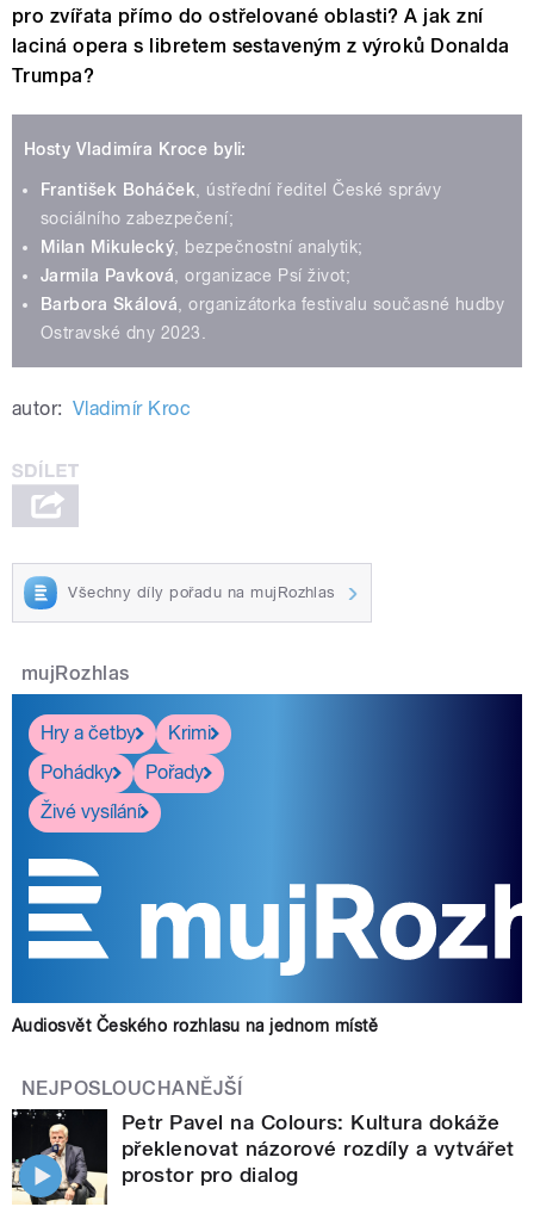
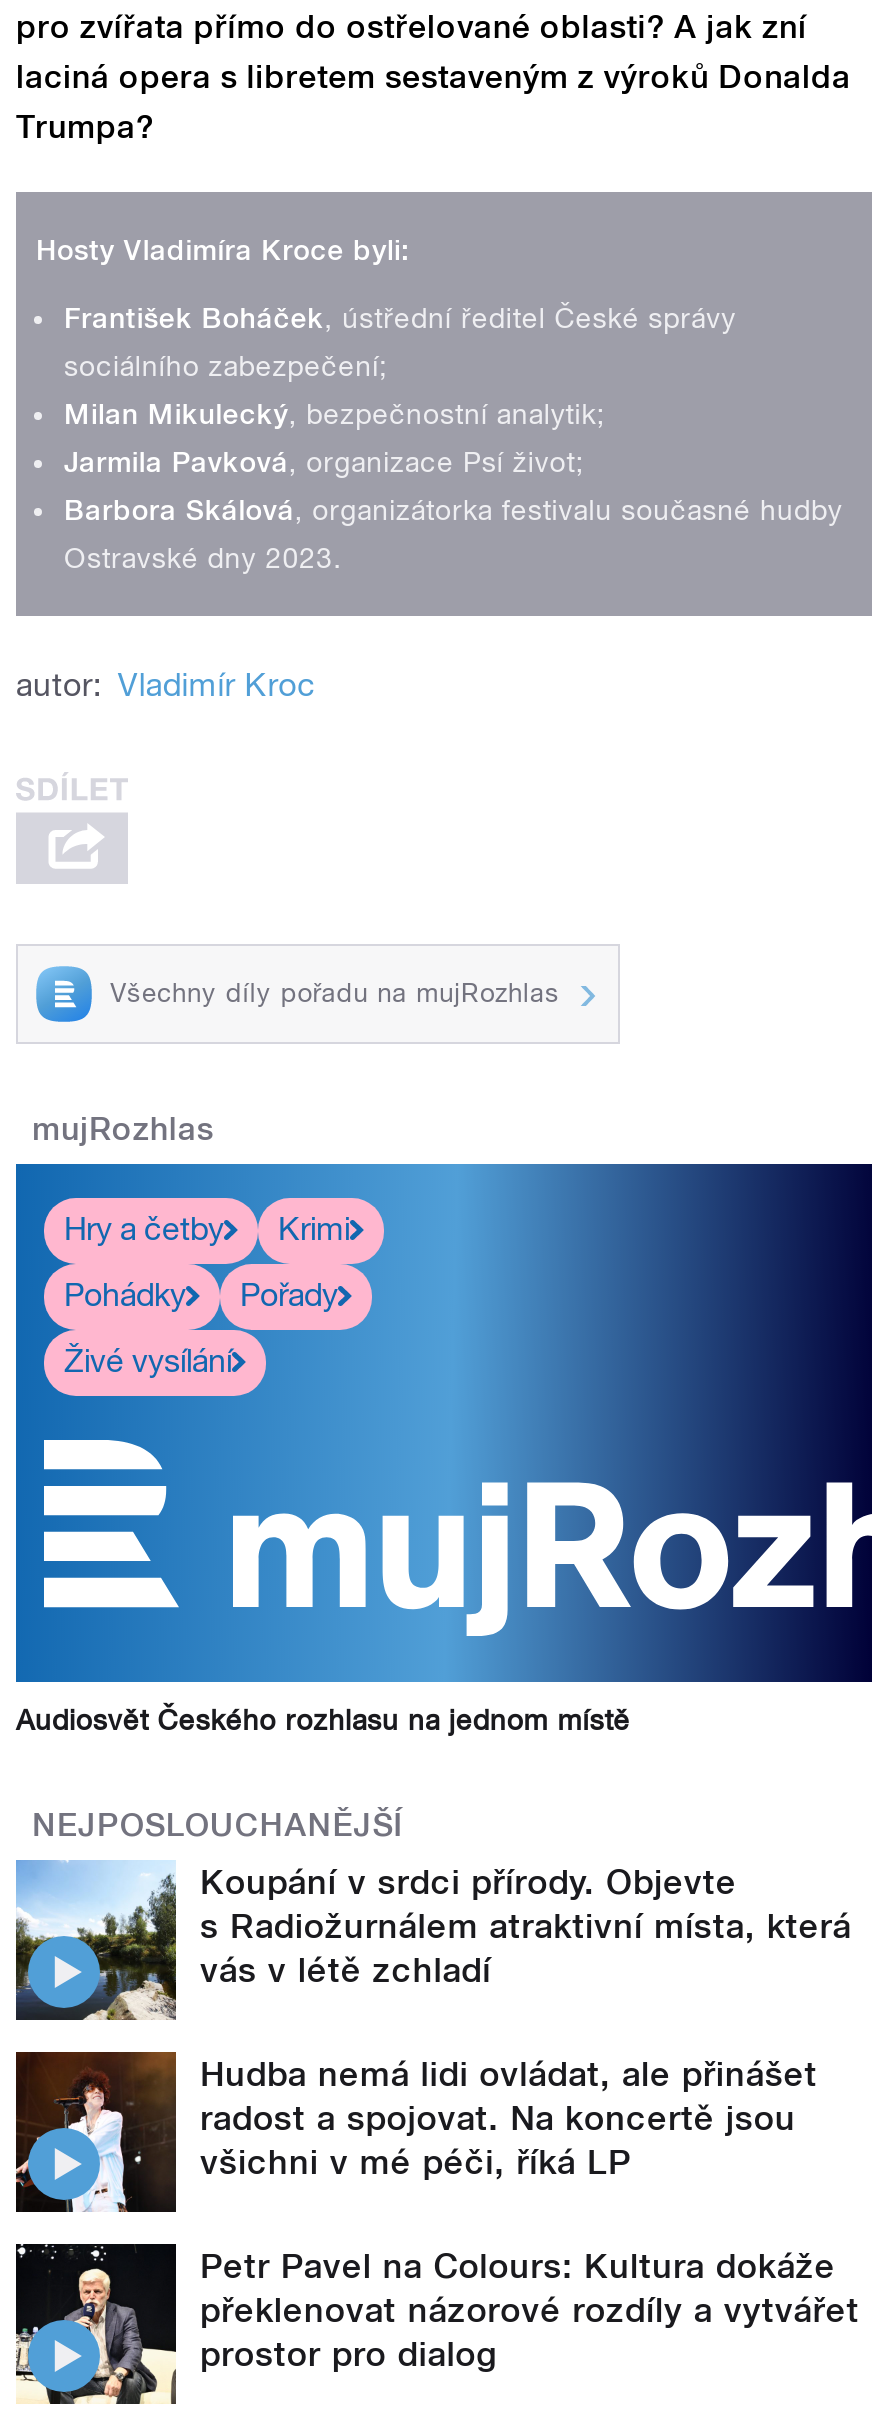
+ [image]
+ Koupání v srdci přírody. Objevte
+ s Radiožurnálem atraktivní místa, která
+ vás v létě zchladí
+ Hudba nemá lidi ovládat, ale přinášet
+ radost a spojovat. Na koncertě jsou
+ všichni v mé péči, říká LP

+ [image]
